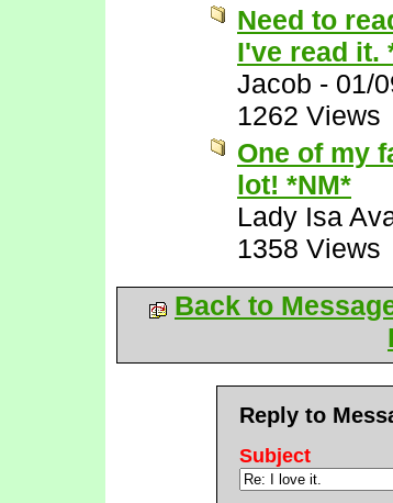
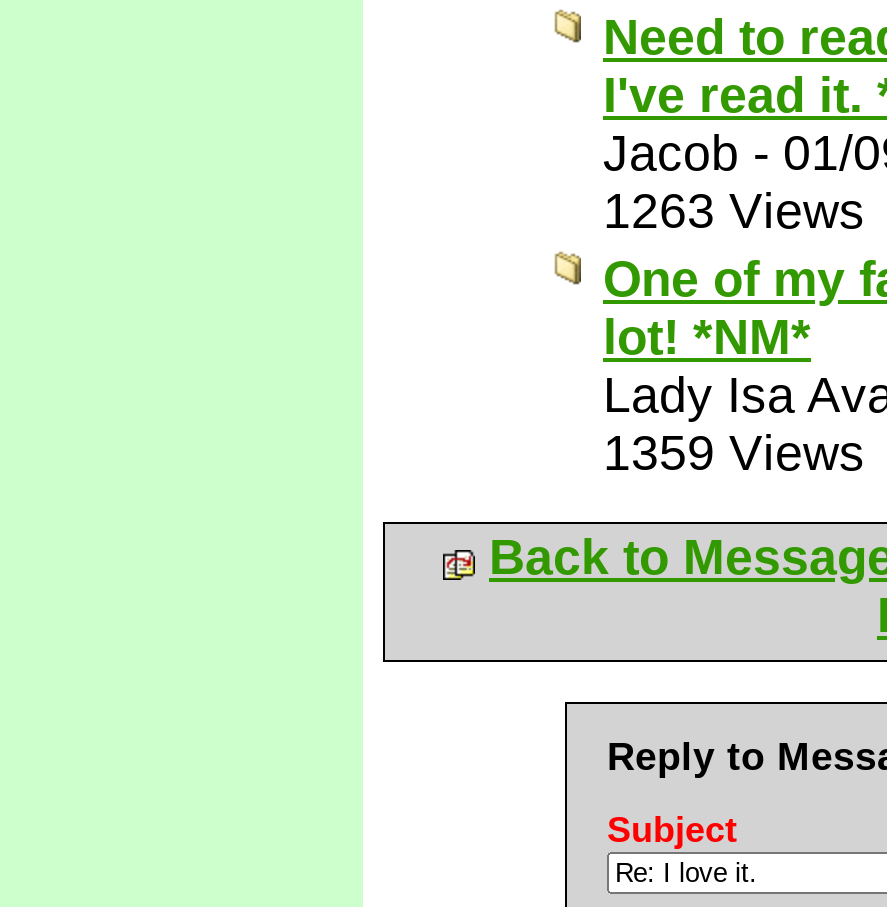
- 1262 Views
+ 1263 Views

- 1358 Views
+ 1359 Views
